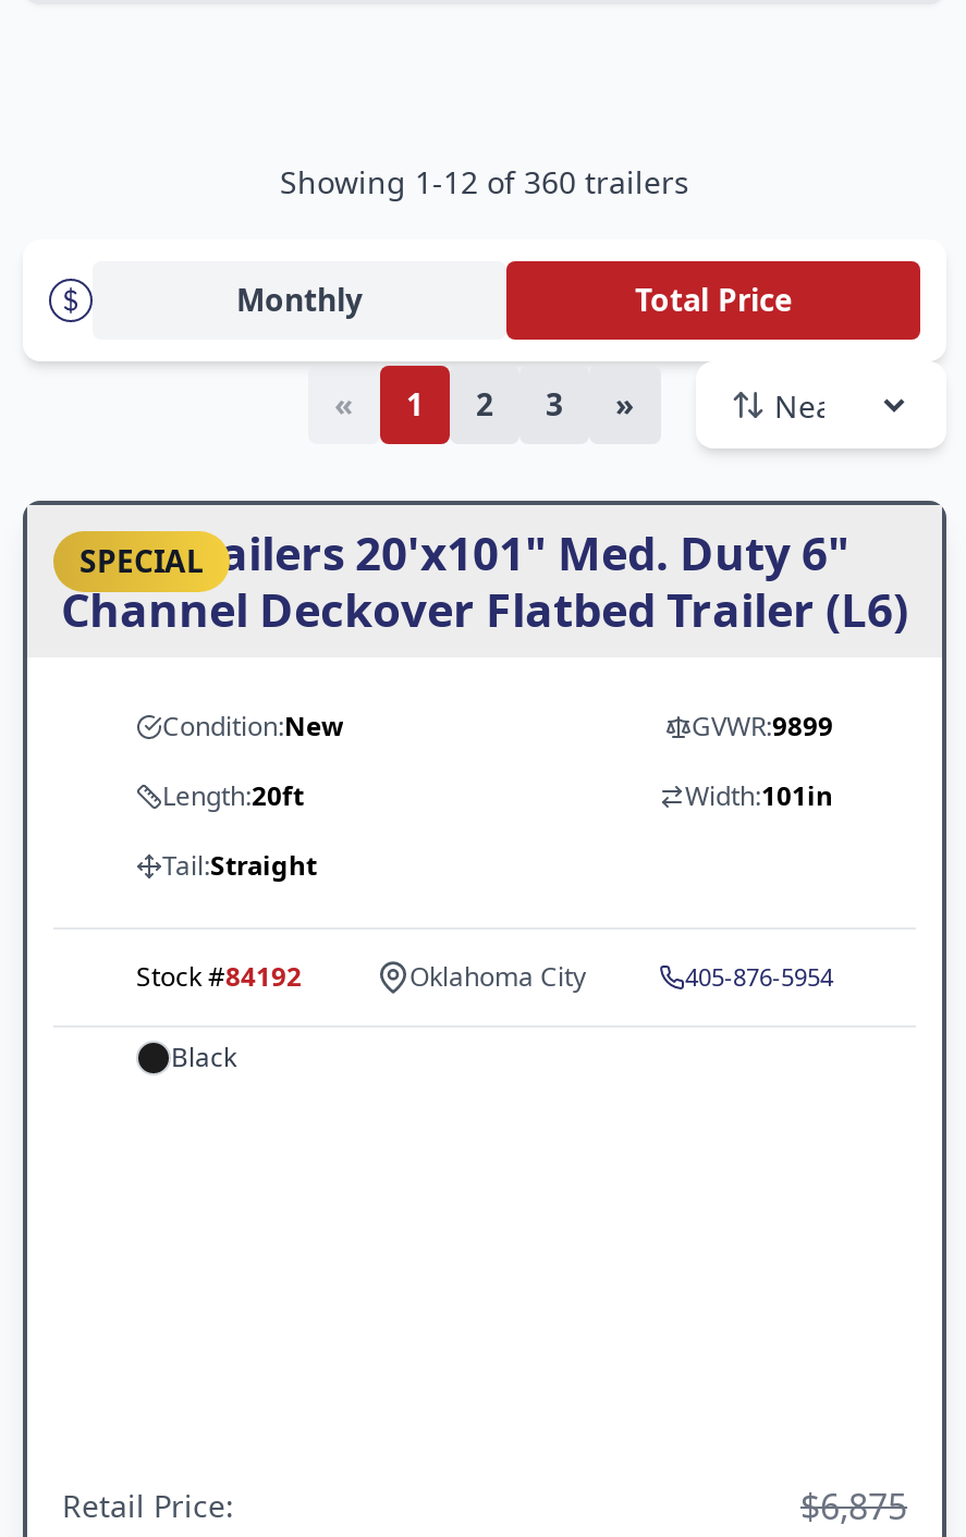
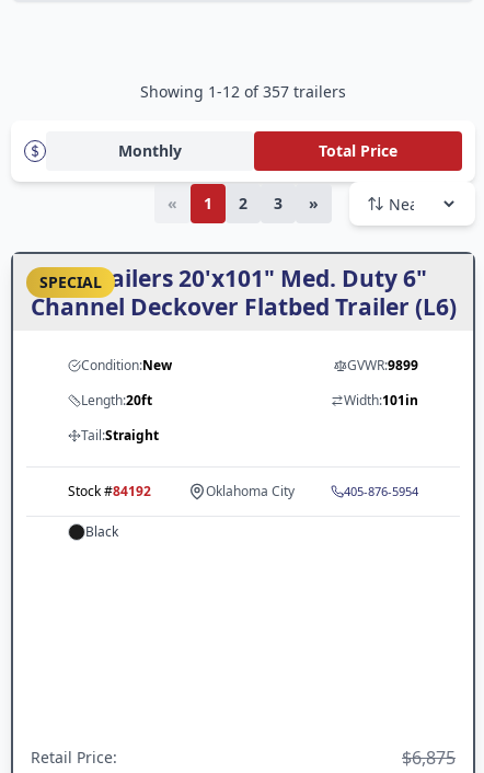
- Showing 1 -12 of 360 trailers
+ Showing 1 -12 of 357 trailers
